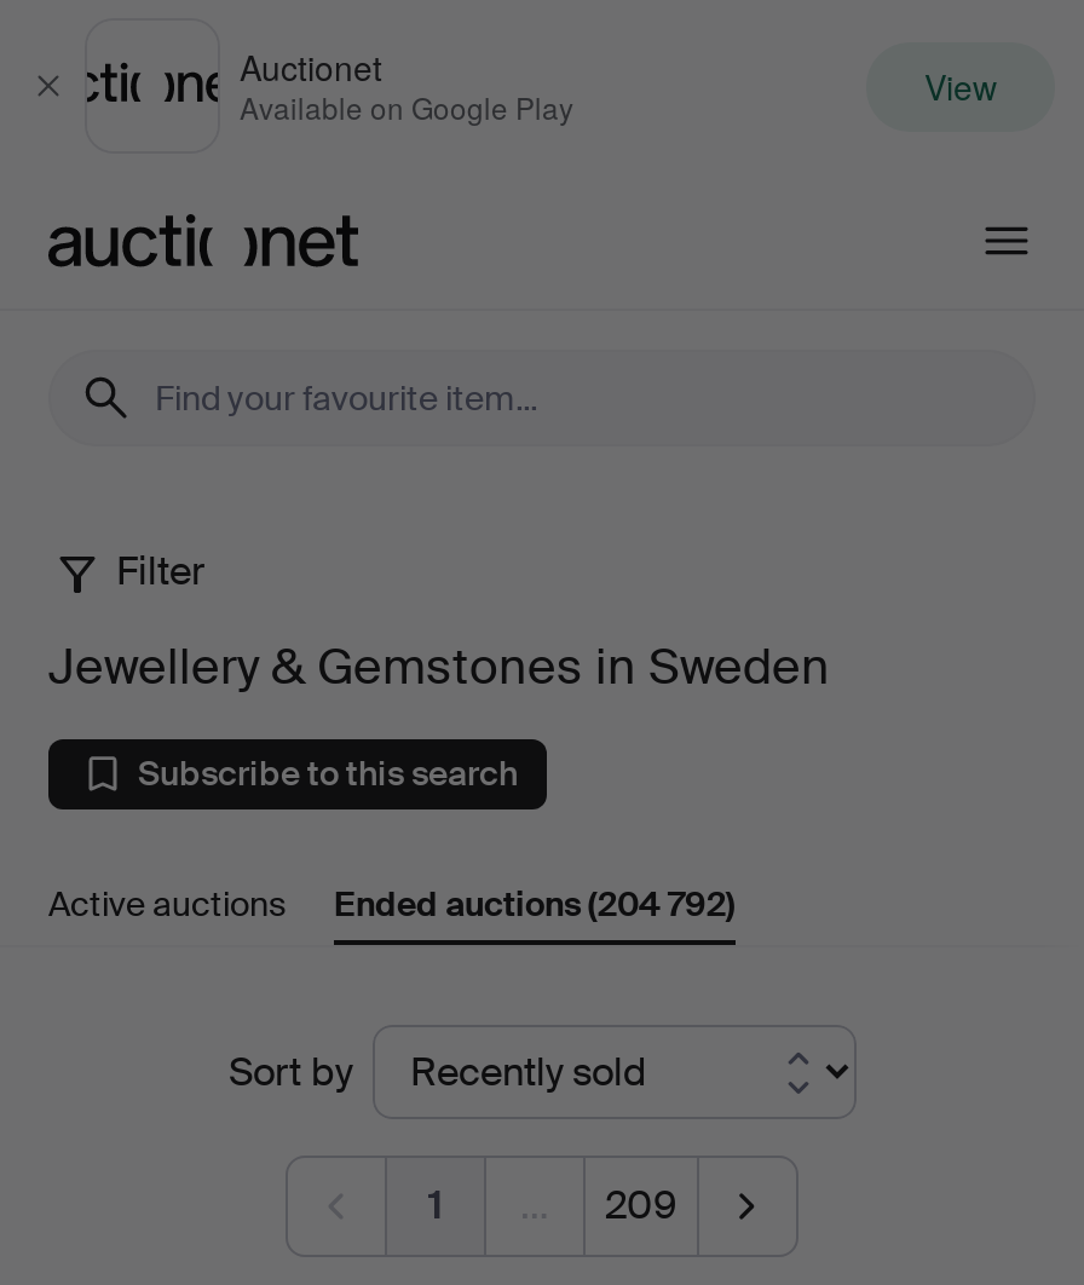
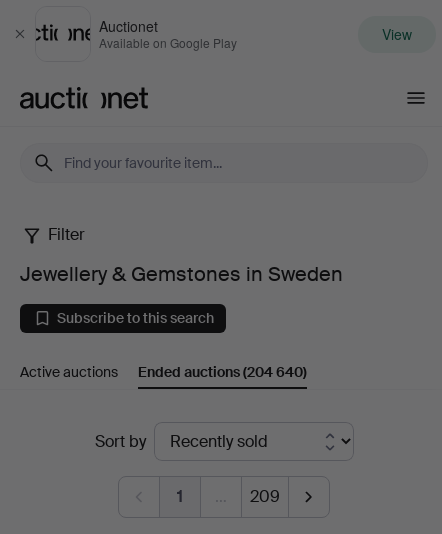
- Ended auctions(204 792)
+ Ended auctions(204 640)
